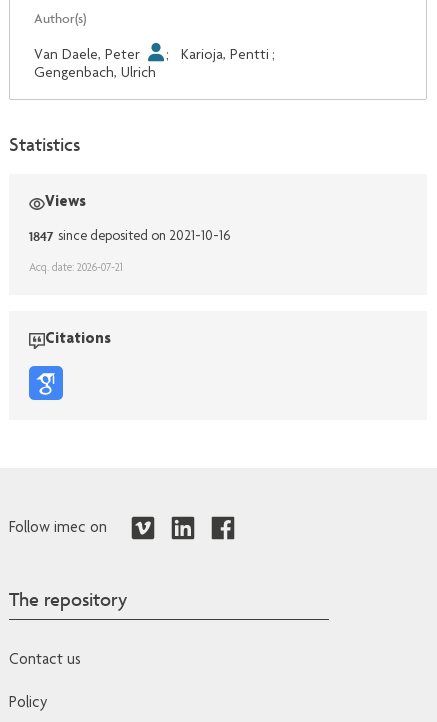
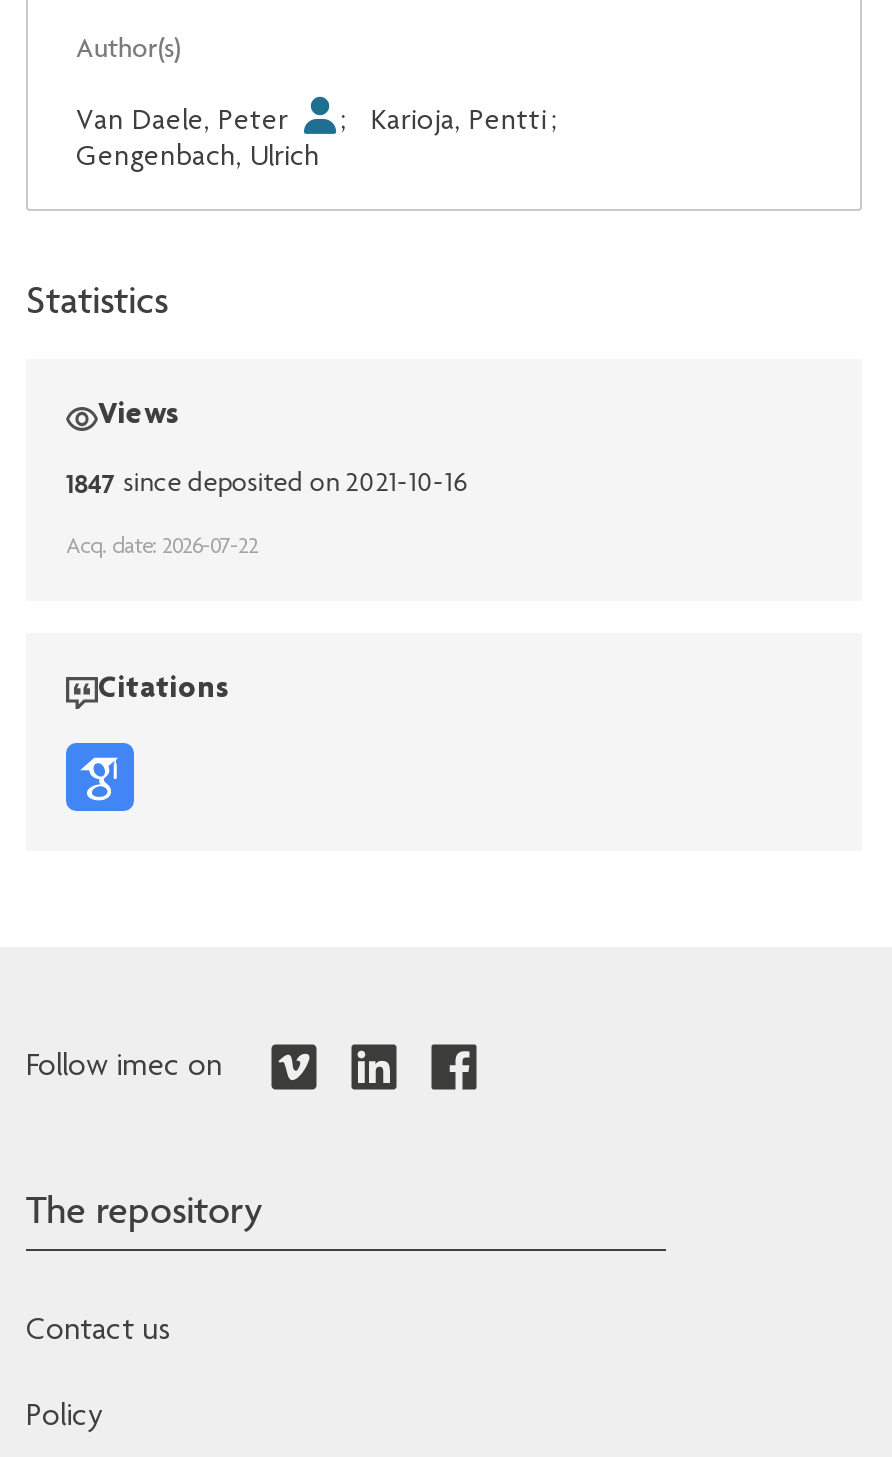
- Acq. date: 2026-07-21
+ Acq. date: 2026-07-22
